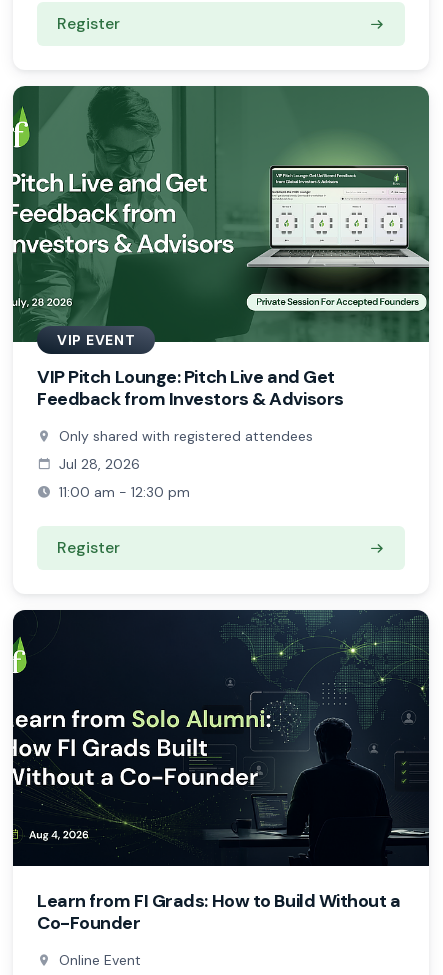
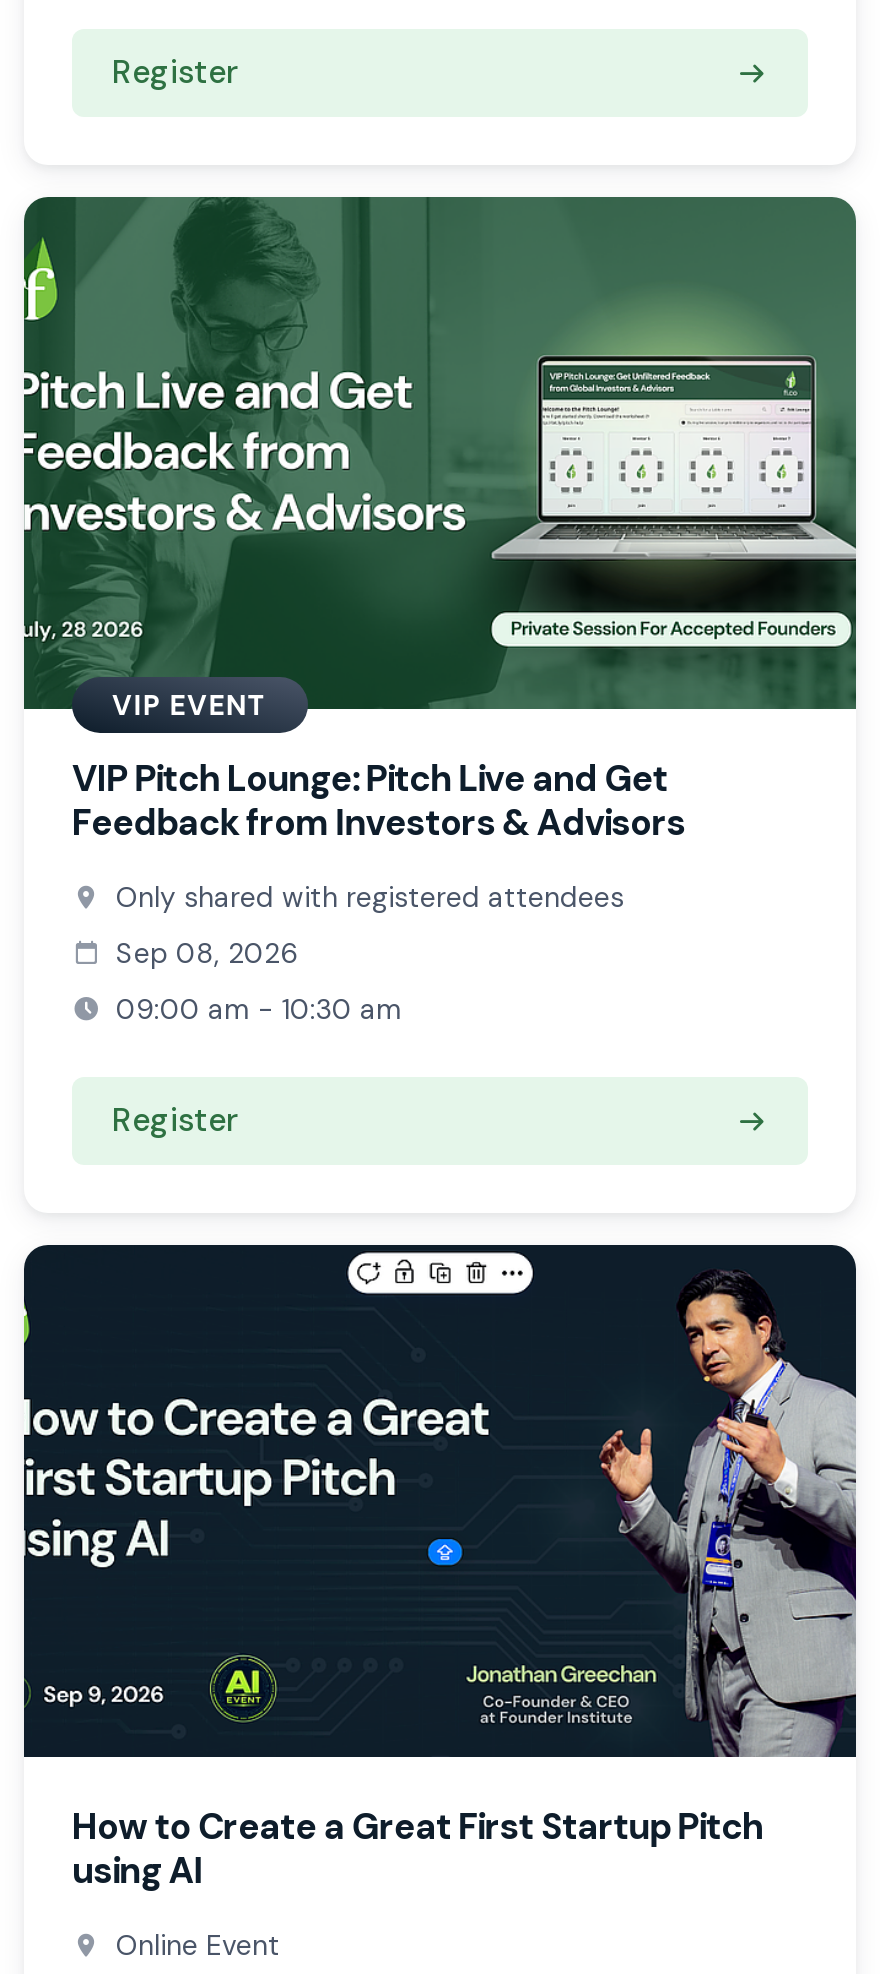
- Jul 28, 2026
+ Sep 08, 2026

- 11:00 am - 12:30 pm
+ 09:00 am - 10:30 am

- [image]
- Learn from FI Grads: How to Build Without a
- Co-Founder
+ [image]
+ How to Create a Great First Startup Pitch
+ using AI
